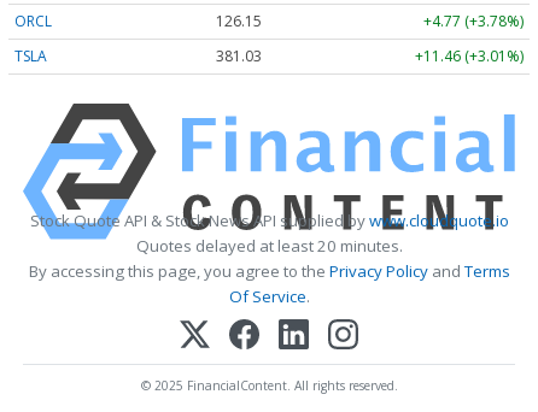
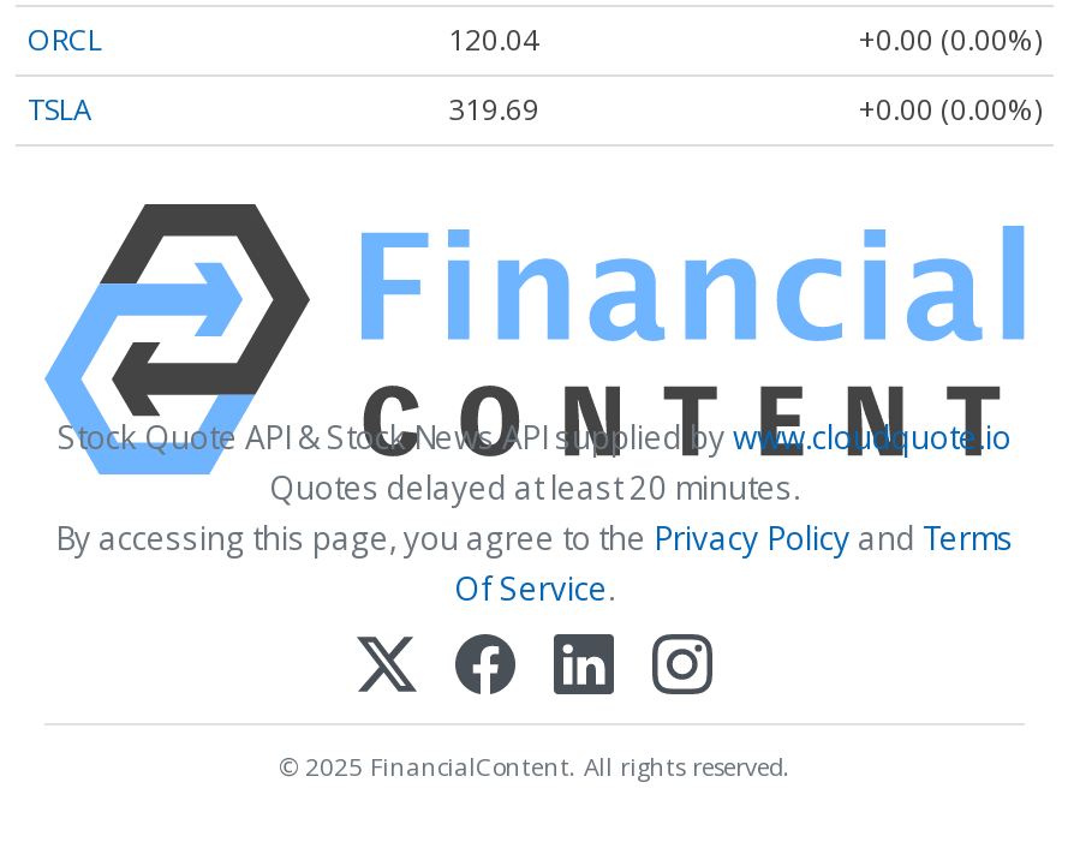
- 126.15
+ 120.04

- +4.77 (+3.78%)
+ +0.00 (0.00%)

- 381.03
+ 319.69

- +11.46 (+3.01%)
+ +0.00 (0.00%)
